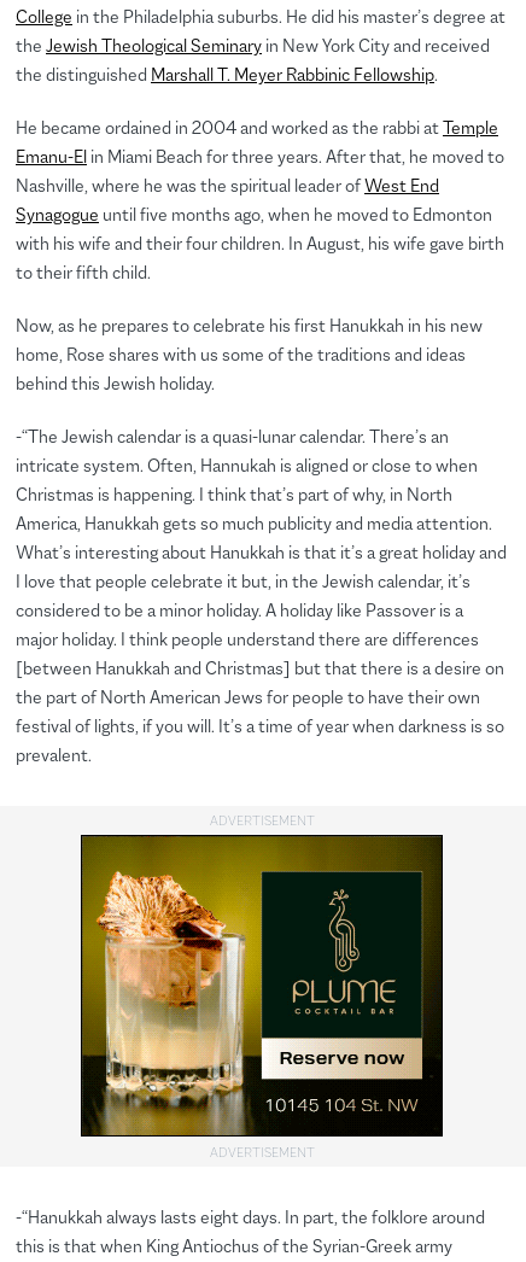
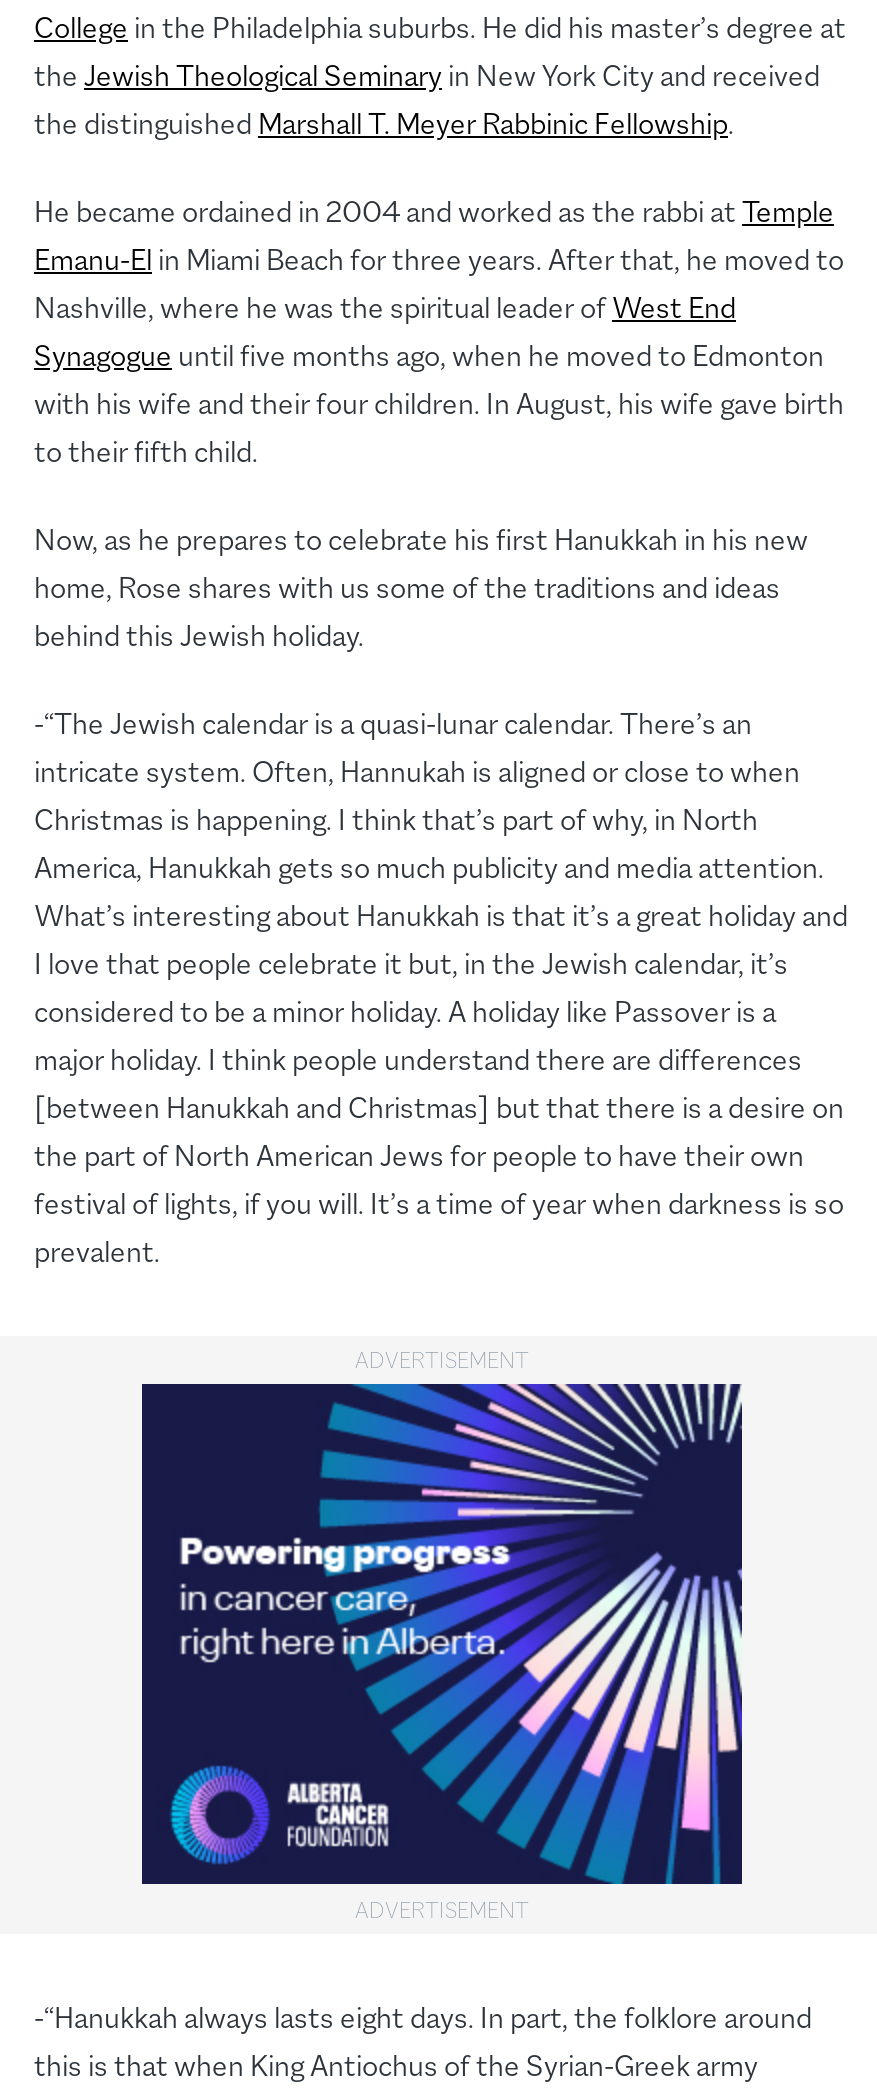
- [image]
+ [image]
